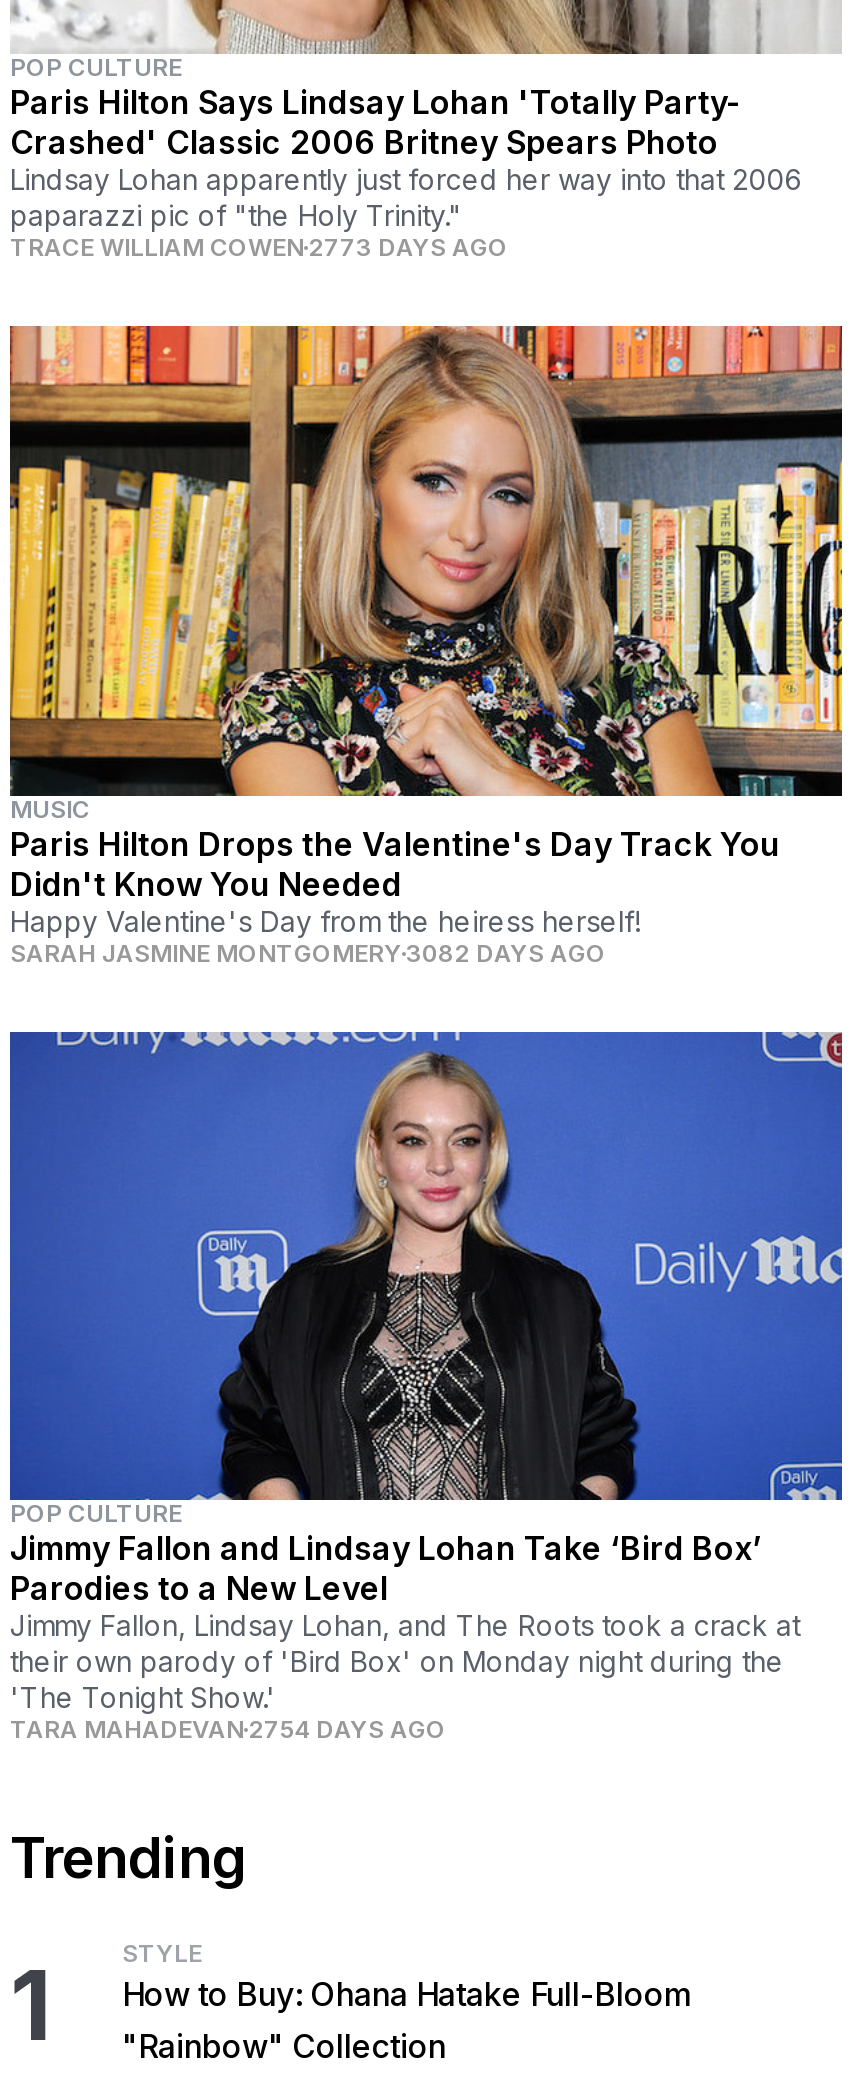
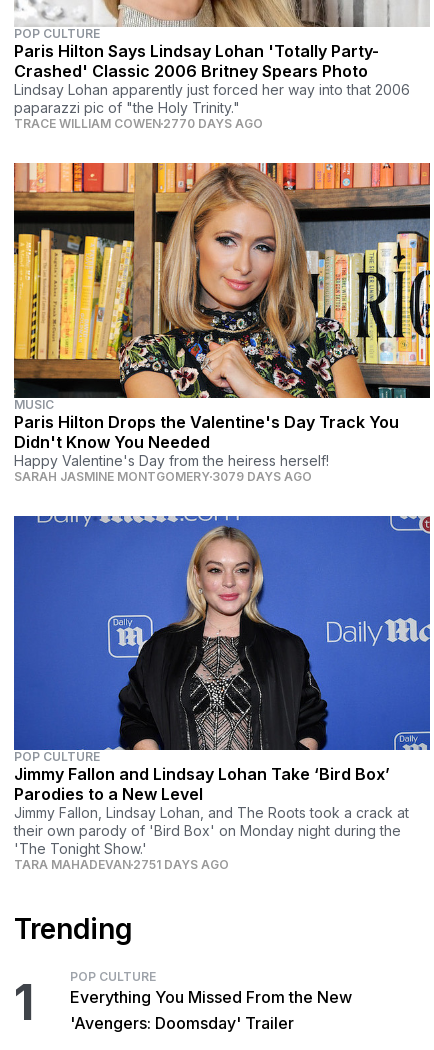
- TRACE WILLIAM COWEN 2773 DAYS AGO
+ TRACE WILLIAM COWEN 2770 DAYS AGO

- SARAH JASMINE MONTGOMERY 3082 DAYS AGO
+ SARAH JASMINE MONTGOMERY 3079 DAYS AGO

- TARA MAHADEVAN 2754 DAYS AGO
+ TARA MAHADEVAN 2751 DAYS AGO

- STYLE
- How to Buy: Ohana Hatake Full-Bloom
- "Rainbow" Collection
+ POP CULTURE
+ Everything You Missed From the New
+ 'Avengers: Doomsday' Trailer
